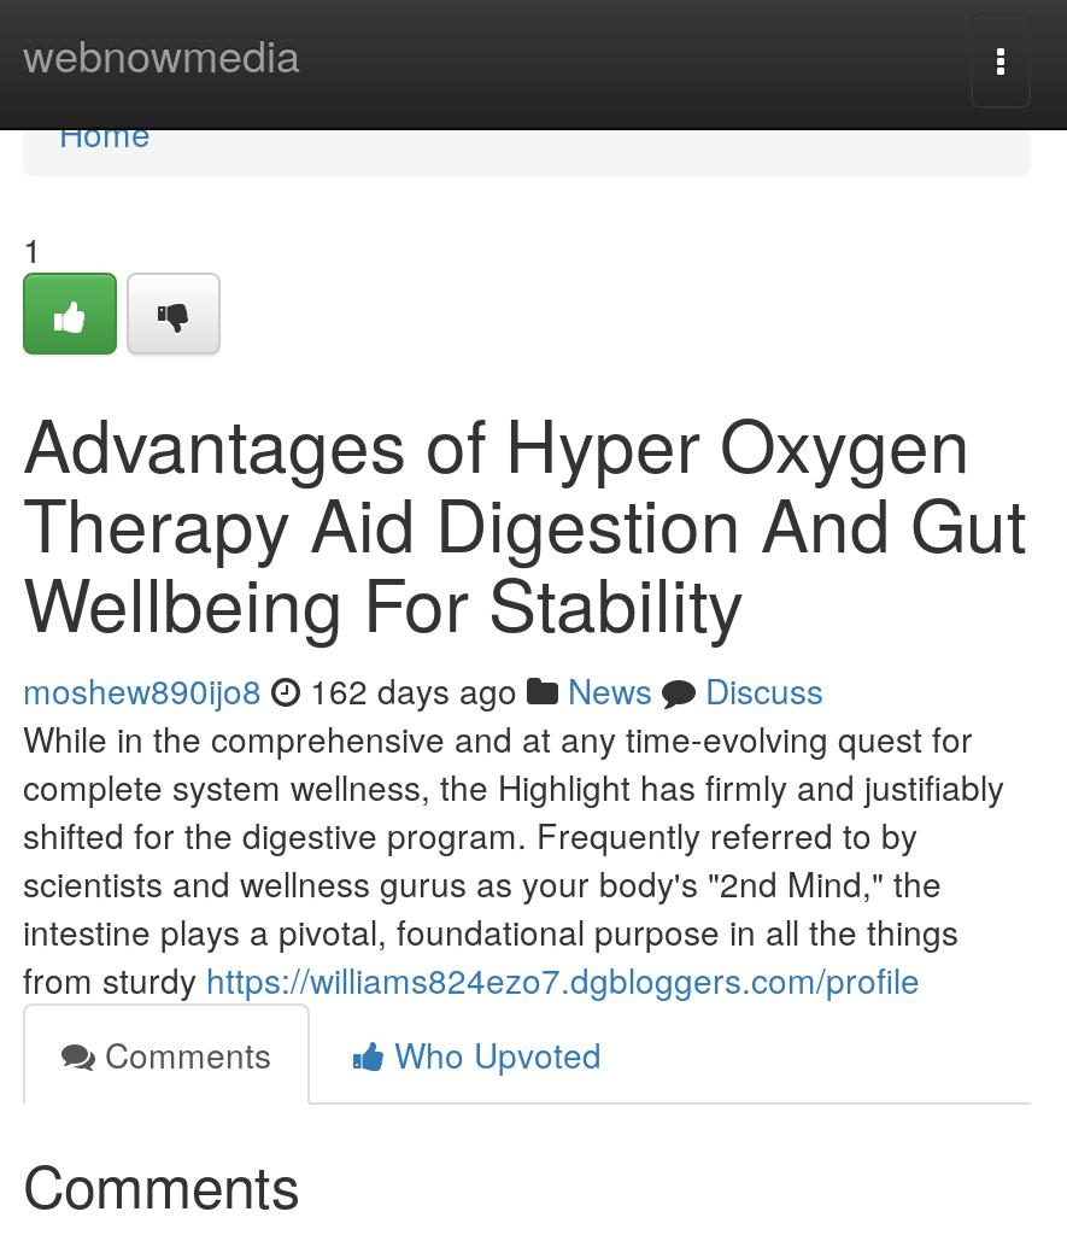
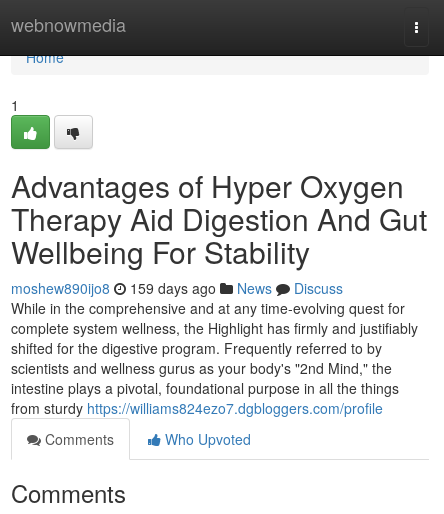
- moshew890ijo8 162 days ago News Discuss
+ moshew890ijo8 159 days ago News Discuss
